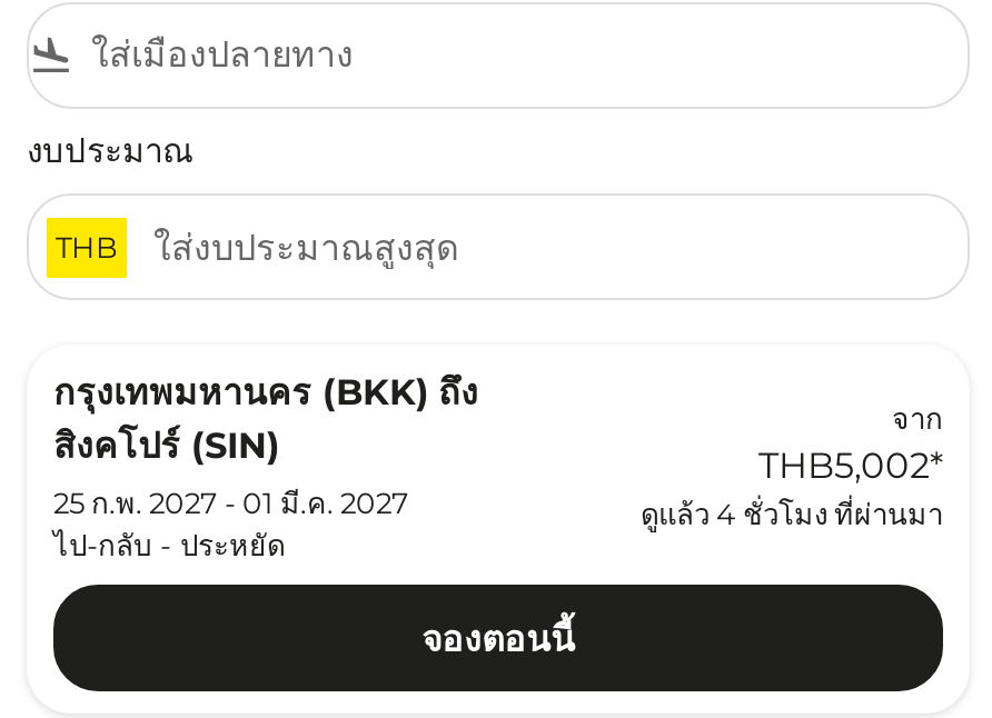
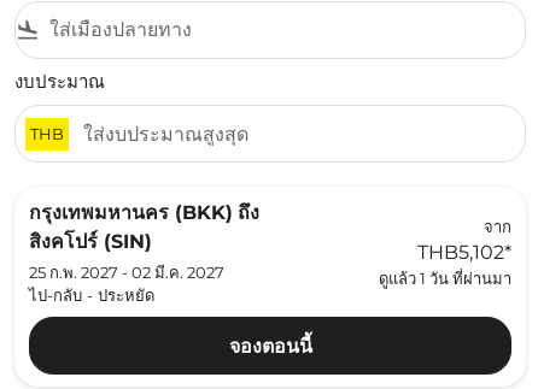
- THB5,002*
- ดูแล้ว 4 ชั่วโมง ที่ผ่านมา
+ THB5,102*
+ ดูแล้ว 1 วัน ที่ผ่านมา

- 25 ก.พ. 2027 - 01 มี.ค. 2027
+ 25 ก.พ. 2027 - 02 มี.ค. 2027
